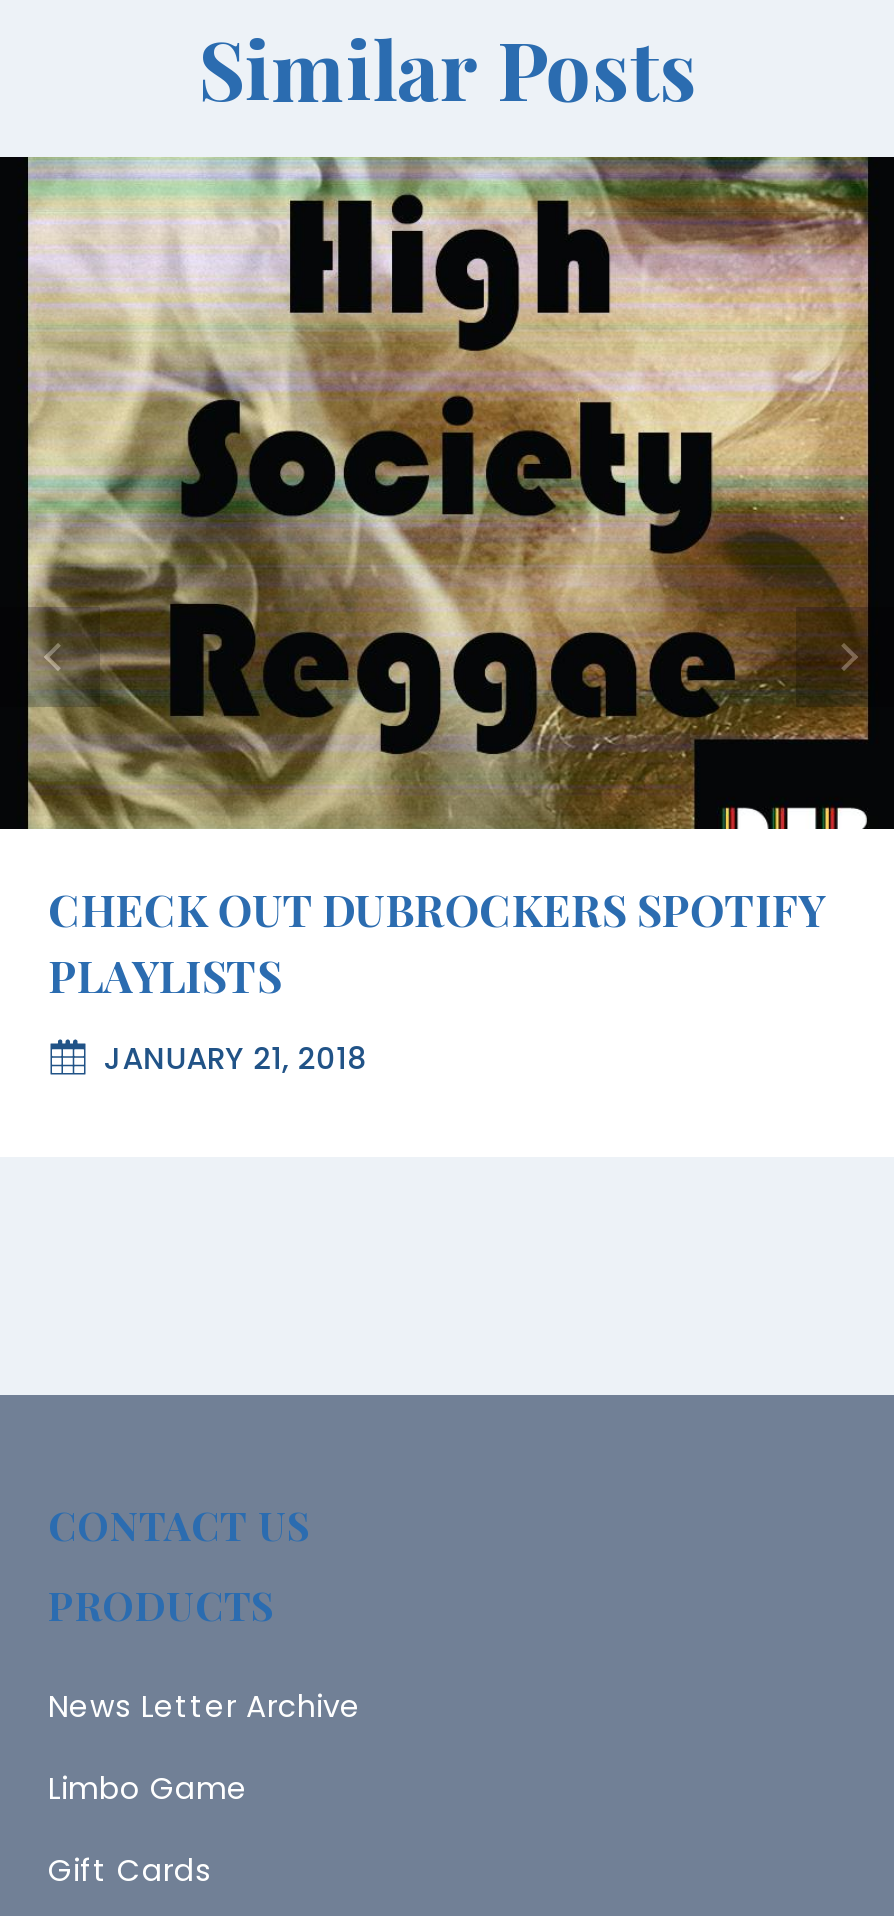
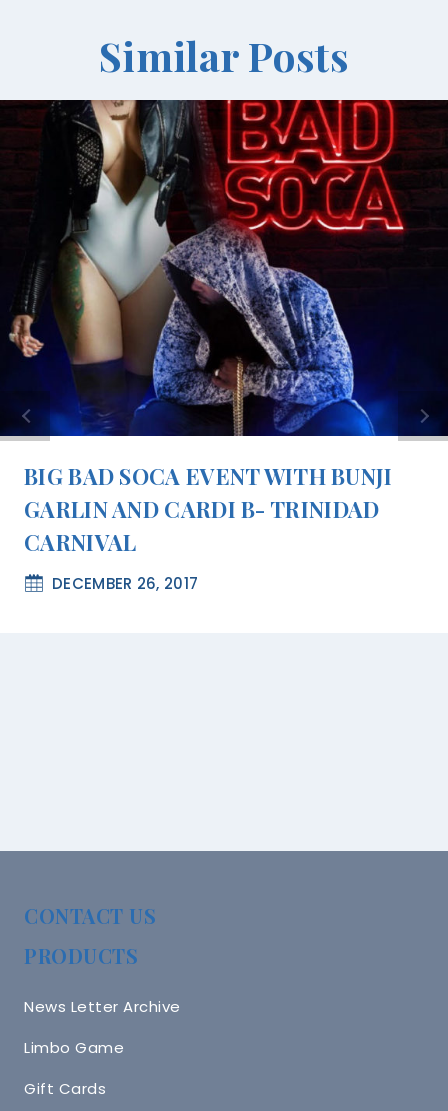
- [image]
- CHECK OUT DUBROCKERS SPOTIFY
- PLAYLISTS
+ [image]
+ BIG BAD SOCA EVENT WITH BUNJI
+ GARLIN AND CARDI B- TRINIDAD
+ CARNIVAL

- JANUARY 21, 2018
+ DECEMBER 26, 2017
